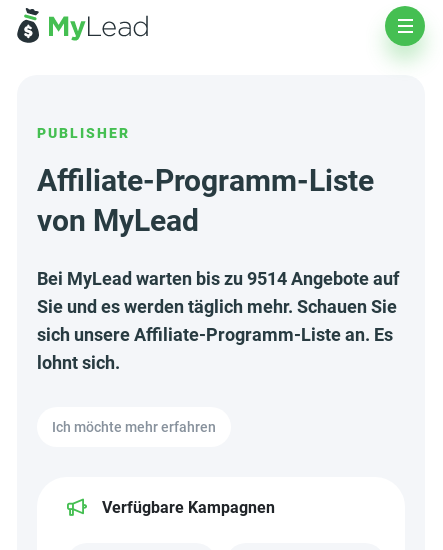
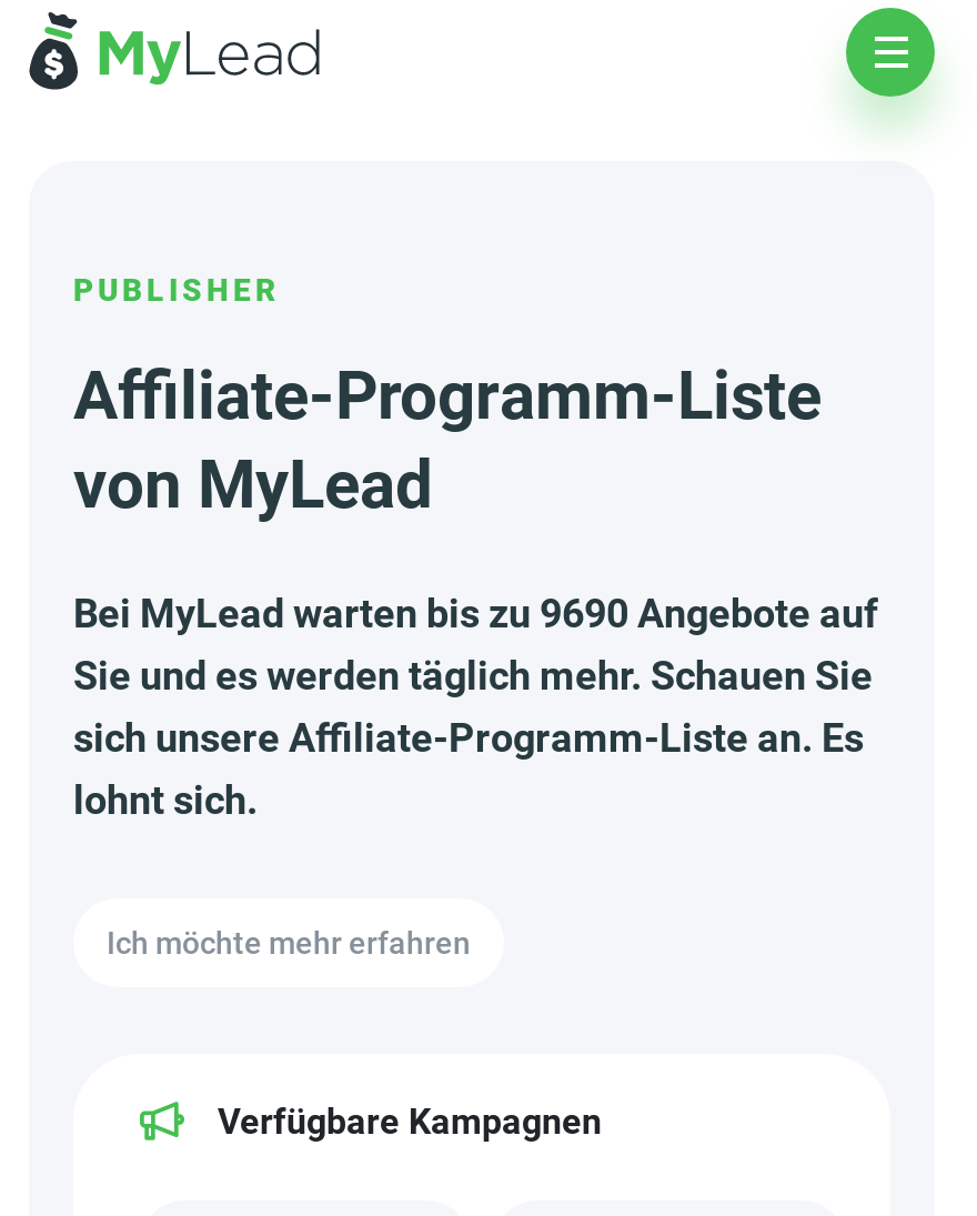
- Bei MyLead warten bis zu 9514 Angebote auf
+ Bei MyLead warten bis zu 9690 Angebote auf
